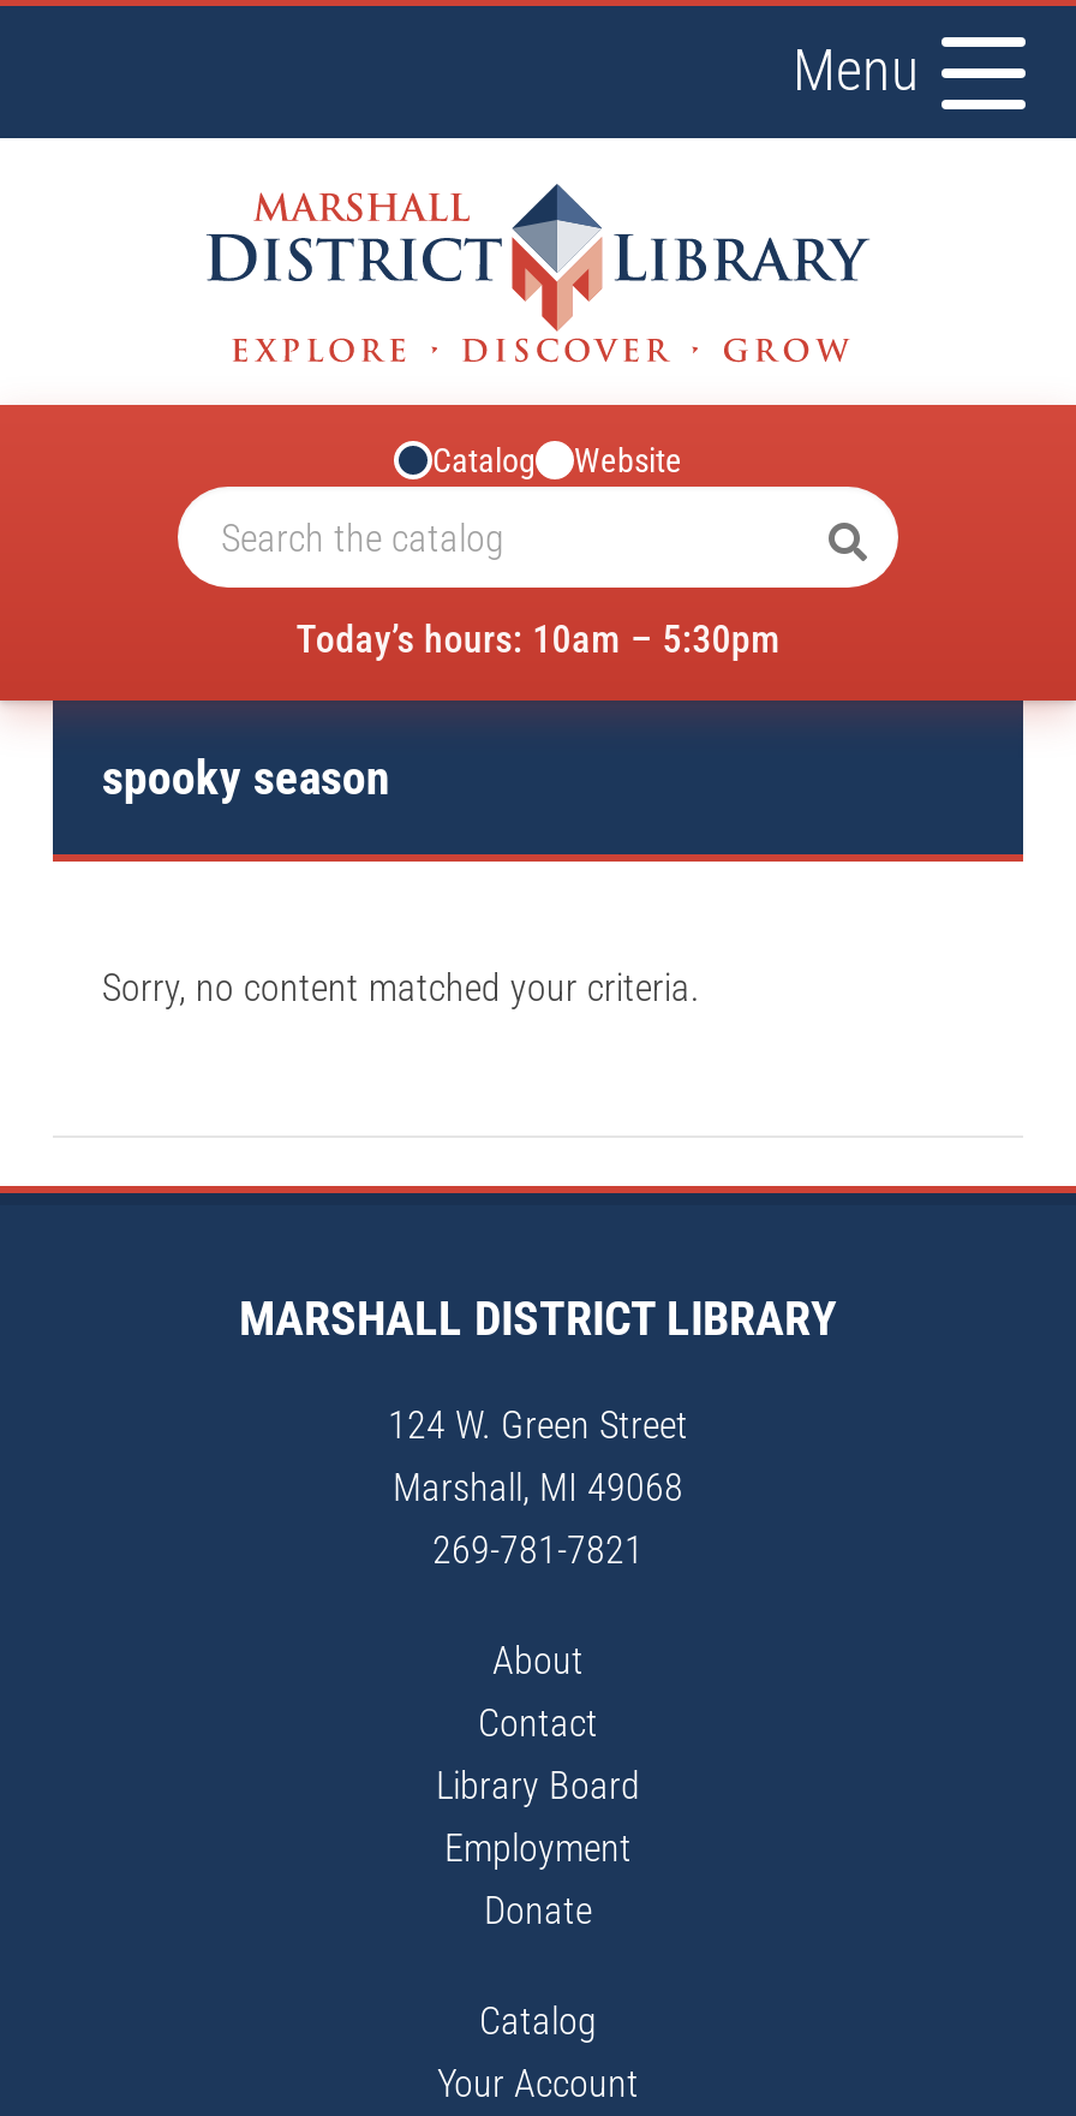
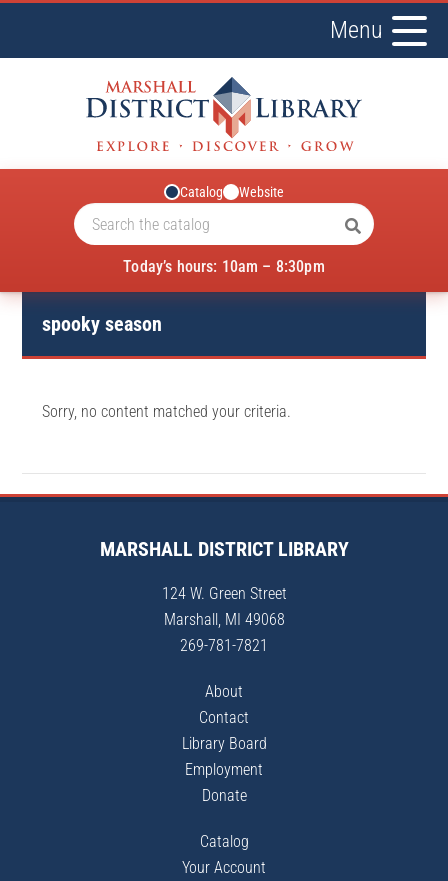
- Today’s hours: 10am – 5:30pm
+ Today’s hours: 10am – 8:30pm
